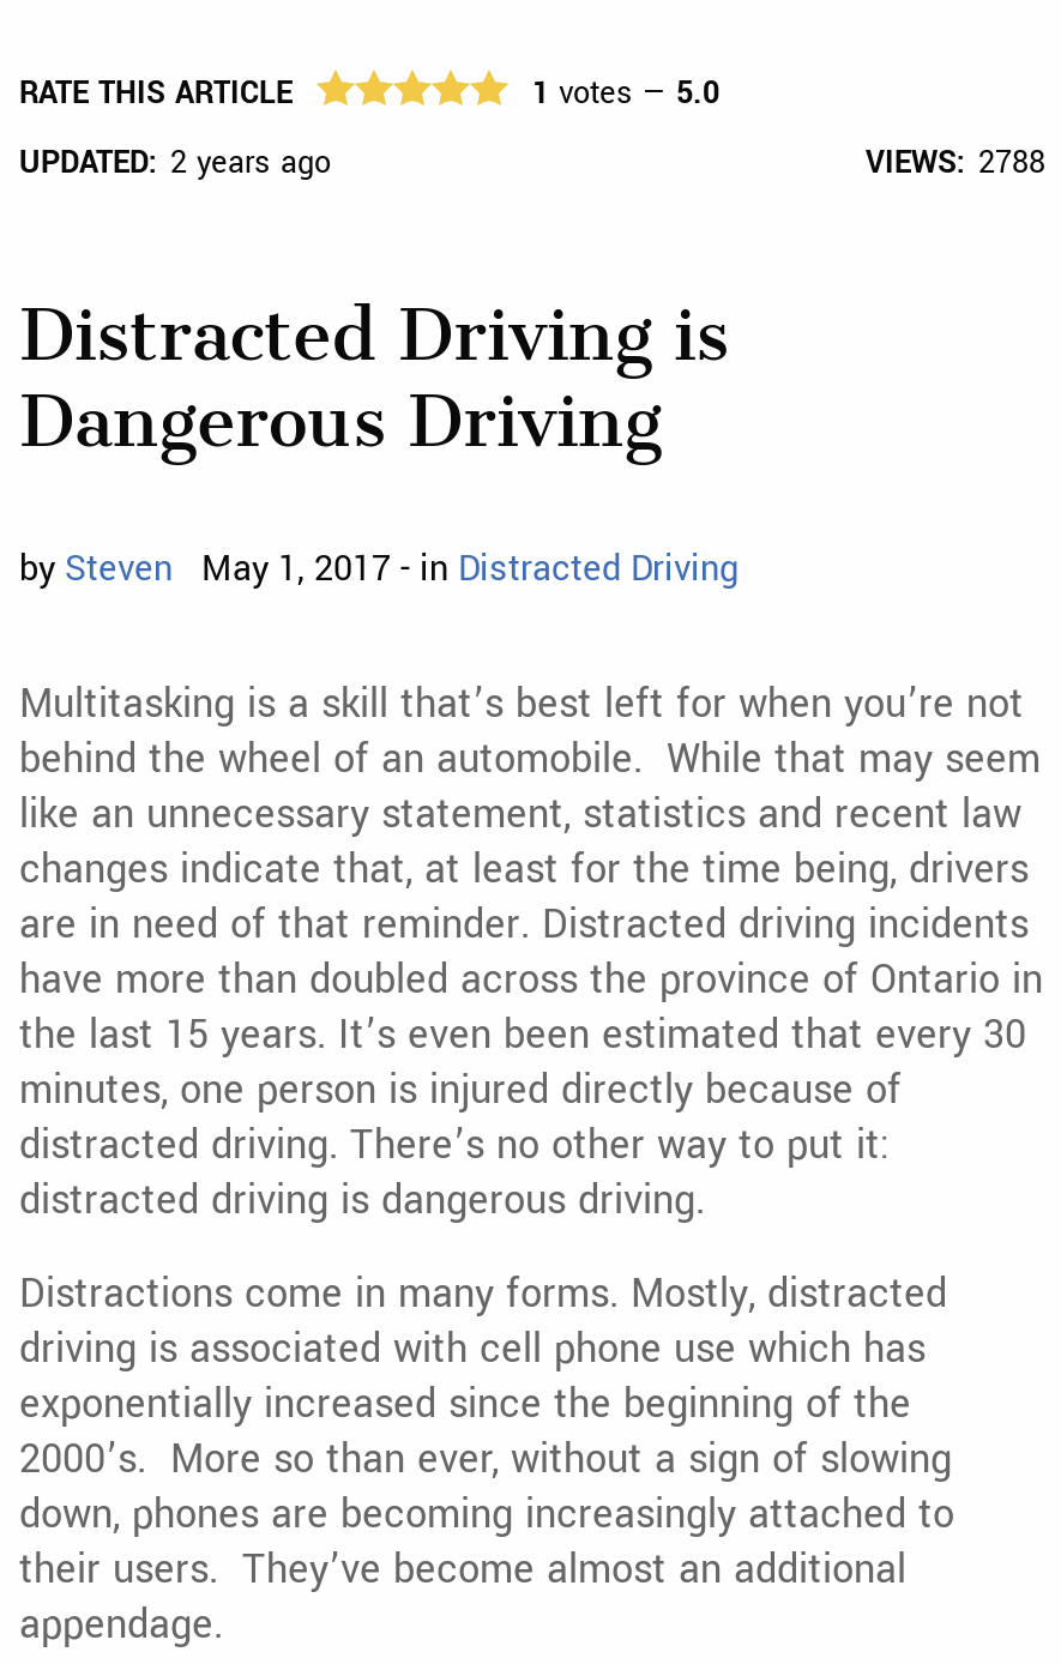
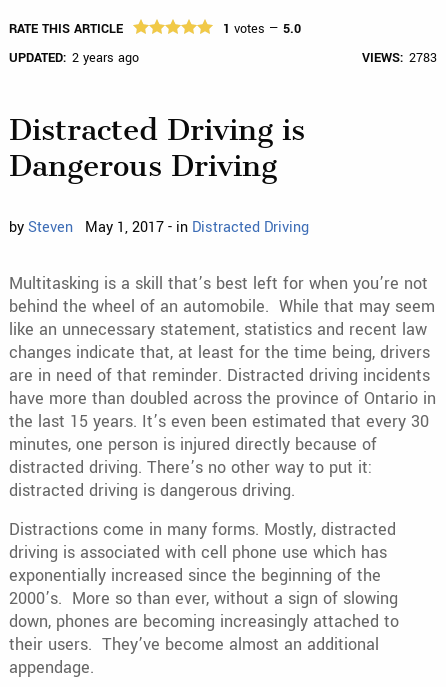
- VIEWS: 2788
+ VIEWS: 2783
